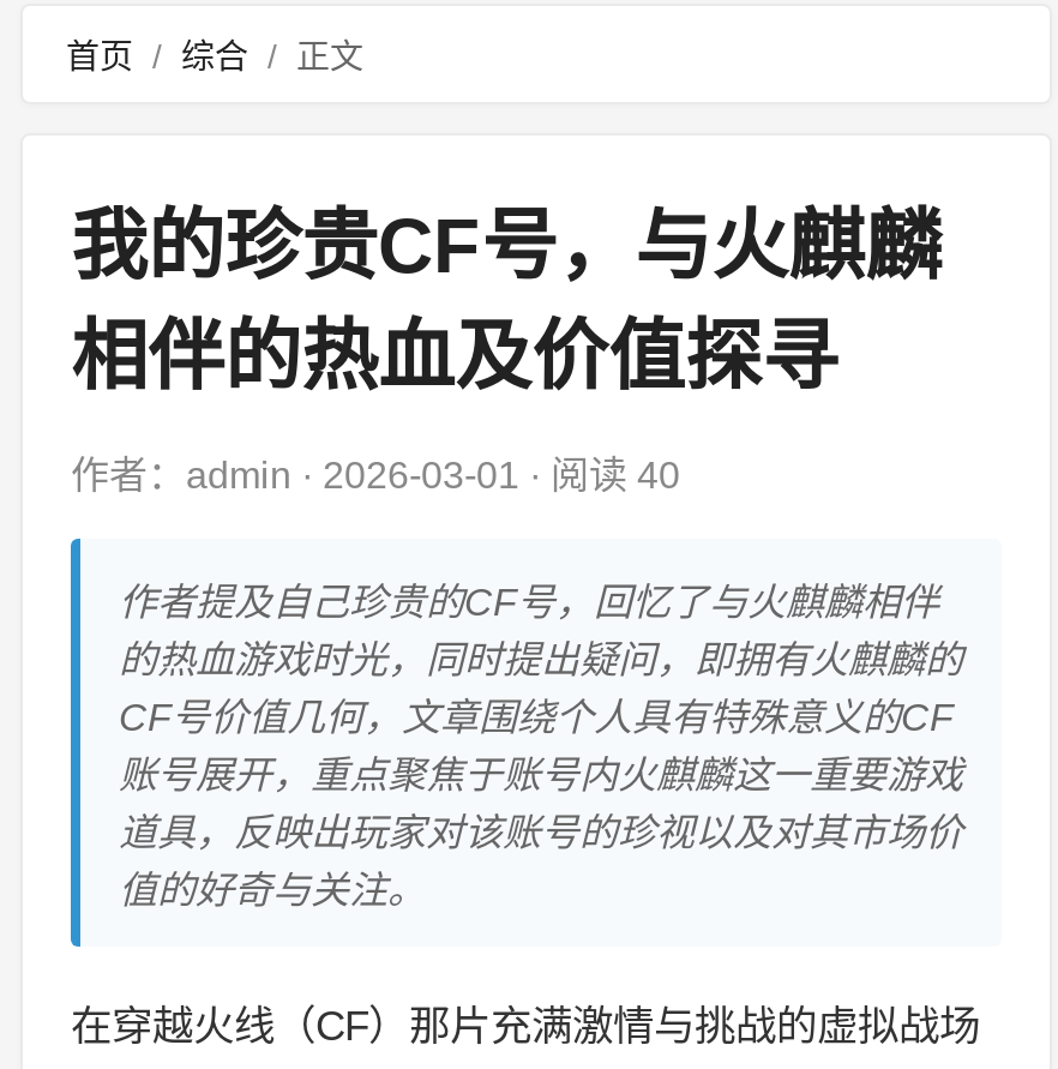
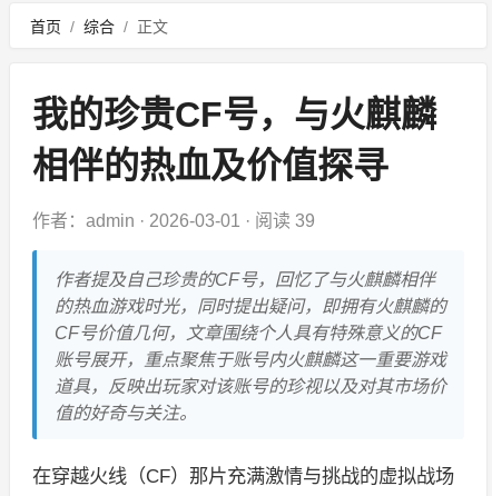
- 作者：admin · 2026-03-01 ·阅读 40
+ 作者：admin · 2026-03-01 ·阅读 39
